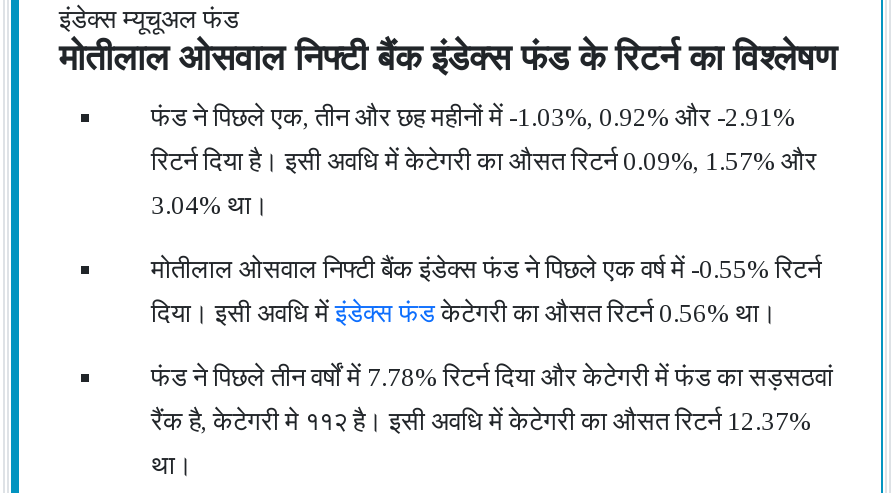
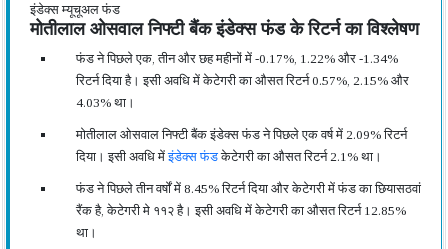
- फंड ने पिछले एक, तीन और छह महीनों में -1.03%, 0.92% और -2.91%
+ फंड ने पिछले एक, तीन और छह महीनों में -0.17%, 1.22% और -1.34%

- रिटर्न दिया है। इसी अवधि में केटेगरी का औसत रिटर्न 0.09%, 1.57% और
+ रिटर्न दिया है। इसी अवधि में केटेगरी का औसत रिटर्न 0.57%, 2.15% और

- 3.04% था।
+ 4.03% था।

- मोतीलाल ओसवाल निफ्टी बैंक इंडेक्स फंड ने पिछले एक वर्ष में -0.55% रिटर्न
+ मोतीलाल ओसवाल निफ्टी बैंक इंडेक्स फंड ने पिछले एक वर्ष में 2.09% रिटर्न

- दिया। इसी अवधि में इंडेक्स फंड केटेगरी का औसत रिटर्न 0.56% था।
+ दिया। इसी अवधि में इंडेक्स फंड केटेगरी का औसत रिटर्न 2.1% था।

- फंड ने पिछले तीन वर्षों में 7.78% रिटर्न दिया और केटेगरी में फंड का सड़सठवां
+ फंड ने पिछले तीन वर्षों में 8.45% रिटर्न दिया और केटेगरी में फंड का छियासठवां

- रैंक है, केटेगरी मे ११२ है। इसी अवधि में केटेगरी का औसत रिटर्न 12.37%
+ रैंक है, केटेगरी मे ११२ है। इसी अवधि में केटेगरी का औसत रिटर्न 12.85%
